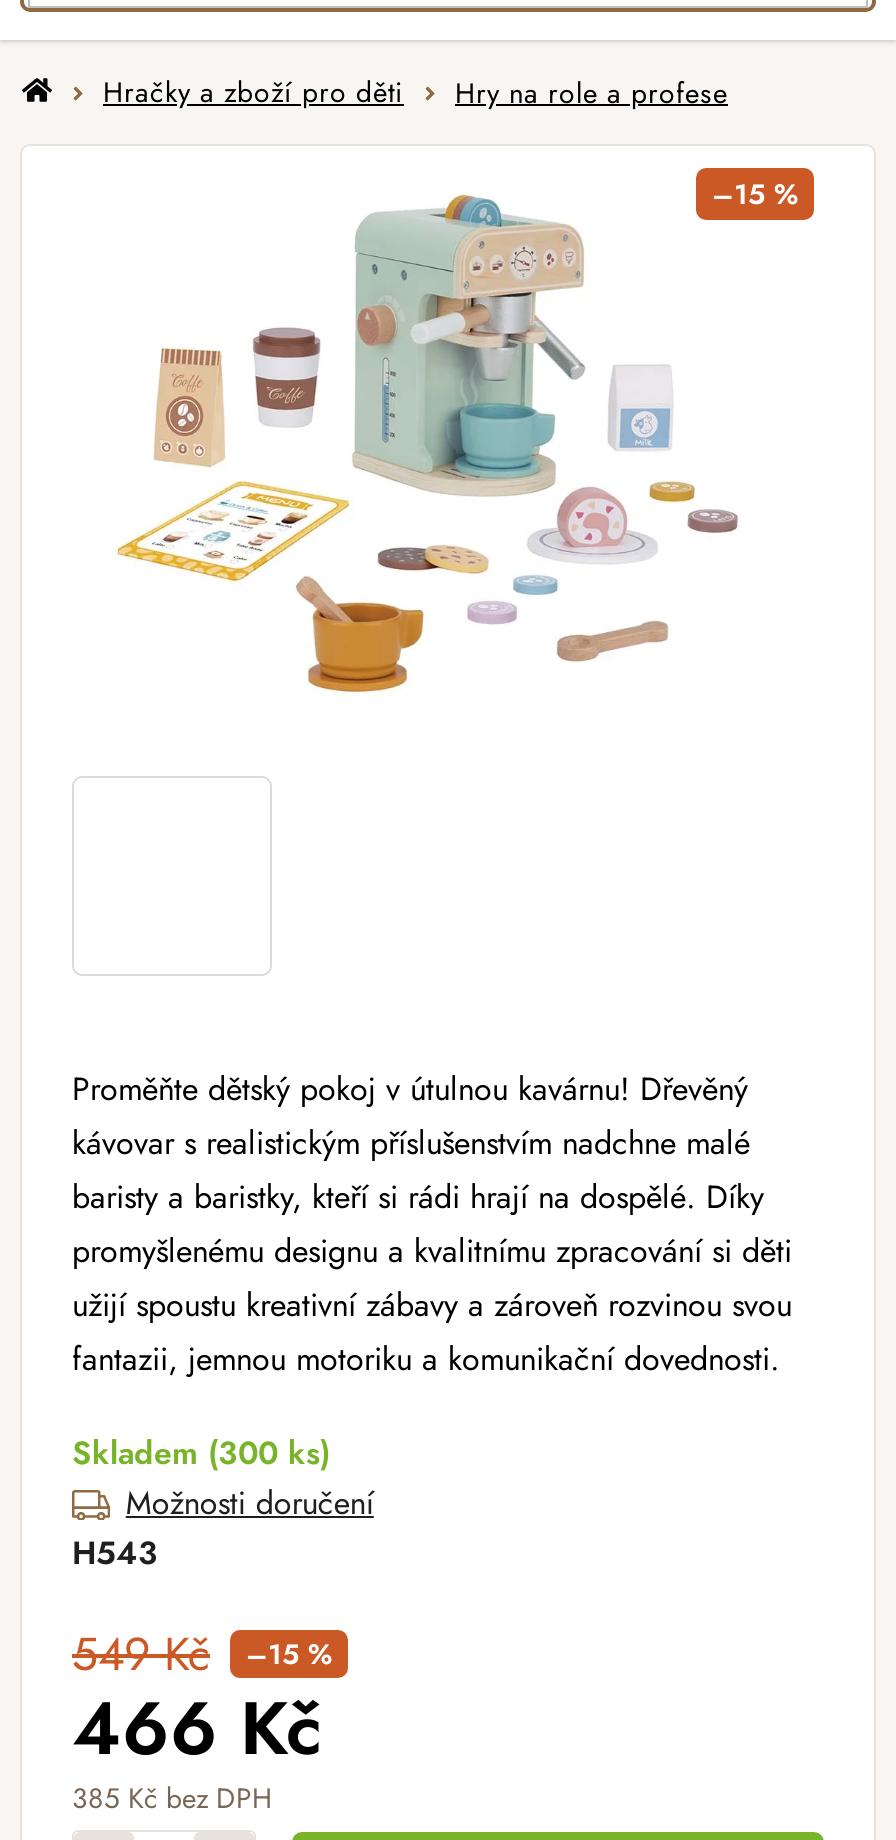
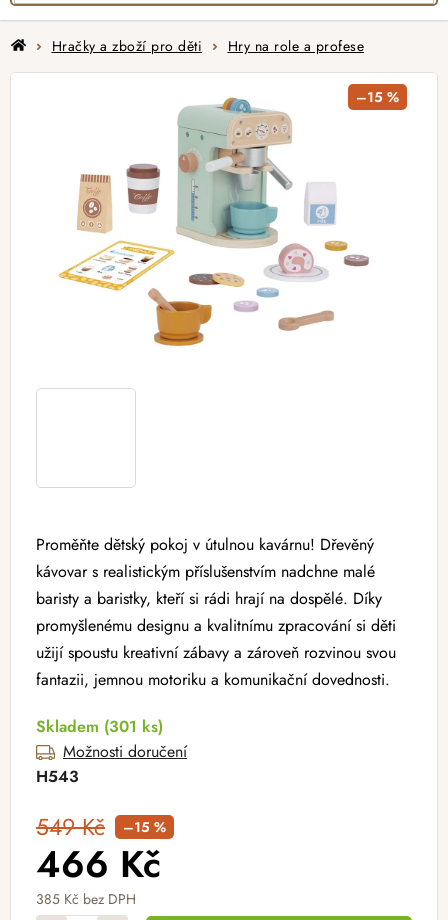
- Skladem (300 ks)
+ Skladem (301 ks)
